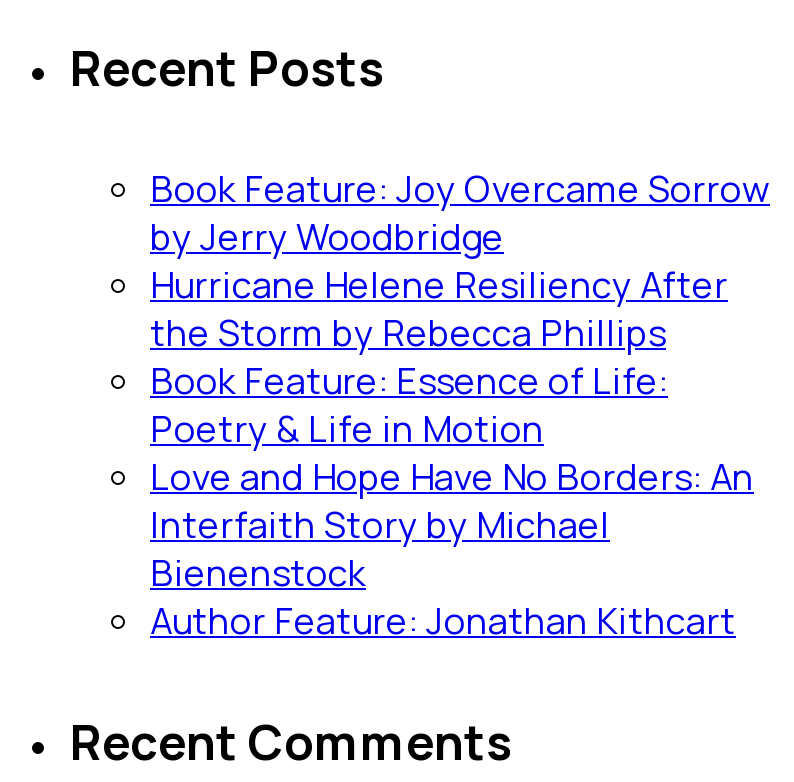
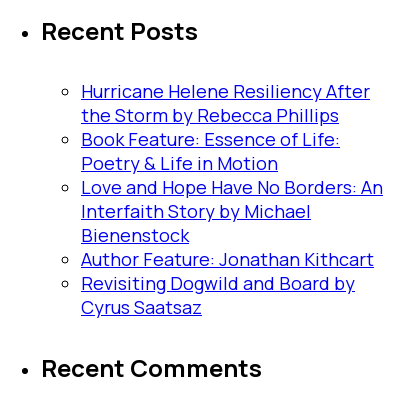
- Book Feature: Joy Overcame Sorrow
- by Jerry Woodbridge

moved up: Hurricane Helene Resiliency After | the Storm by Rebecca Phillips | Book Feature: Essence of Life: | Poetry & Life in Motion | Love and Hope Have No Borders: An | Interfaith Story by Michael | Bienenstock | Author Feature: Jonathan Kithcart

+ Revisiting Dogwild and Board by
+ Cyrus Saatsaz
